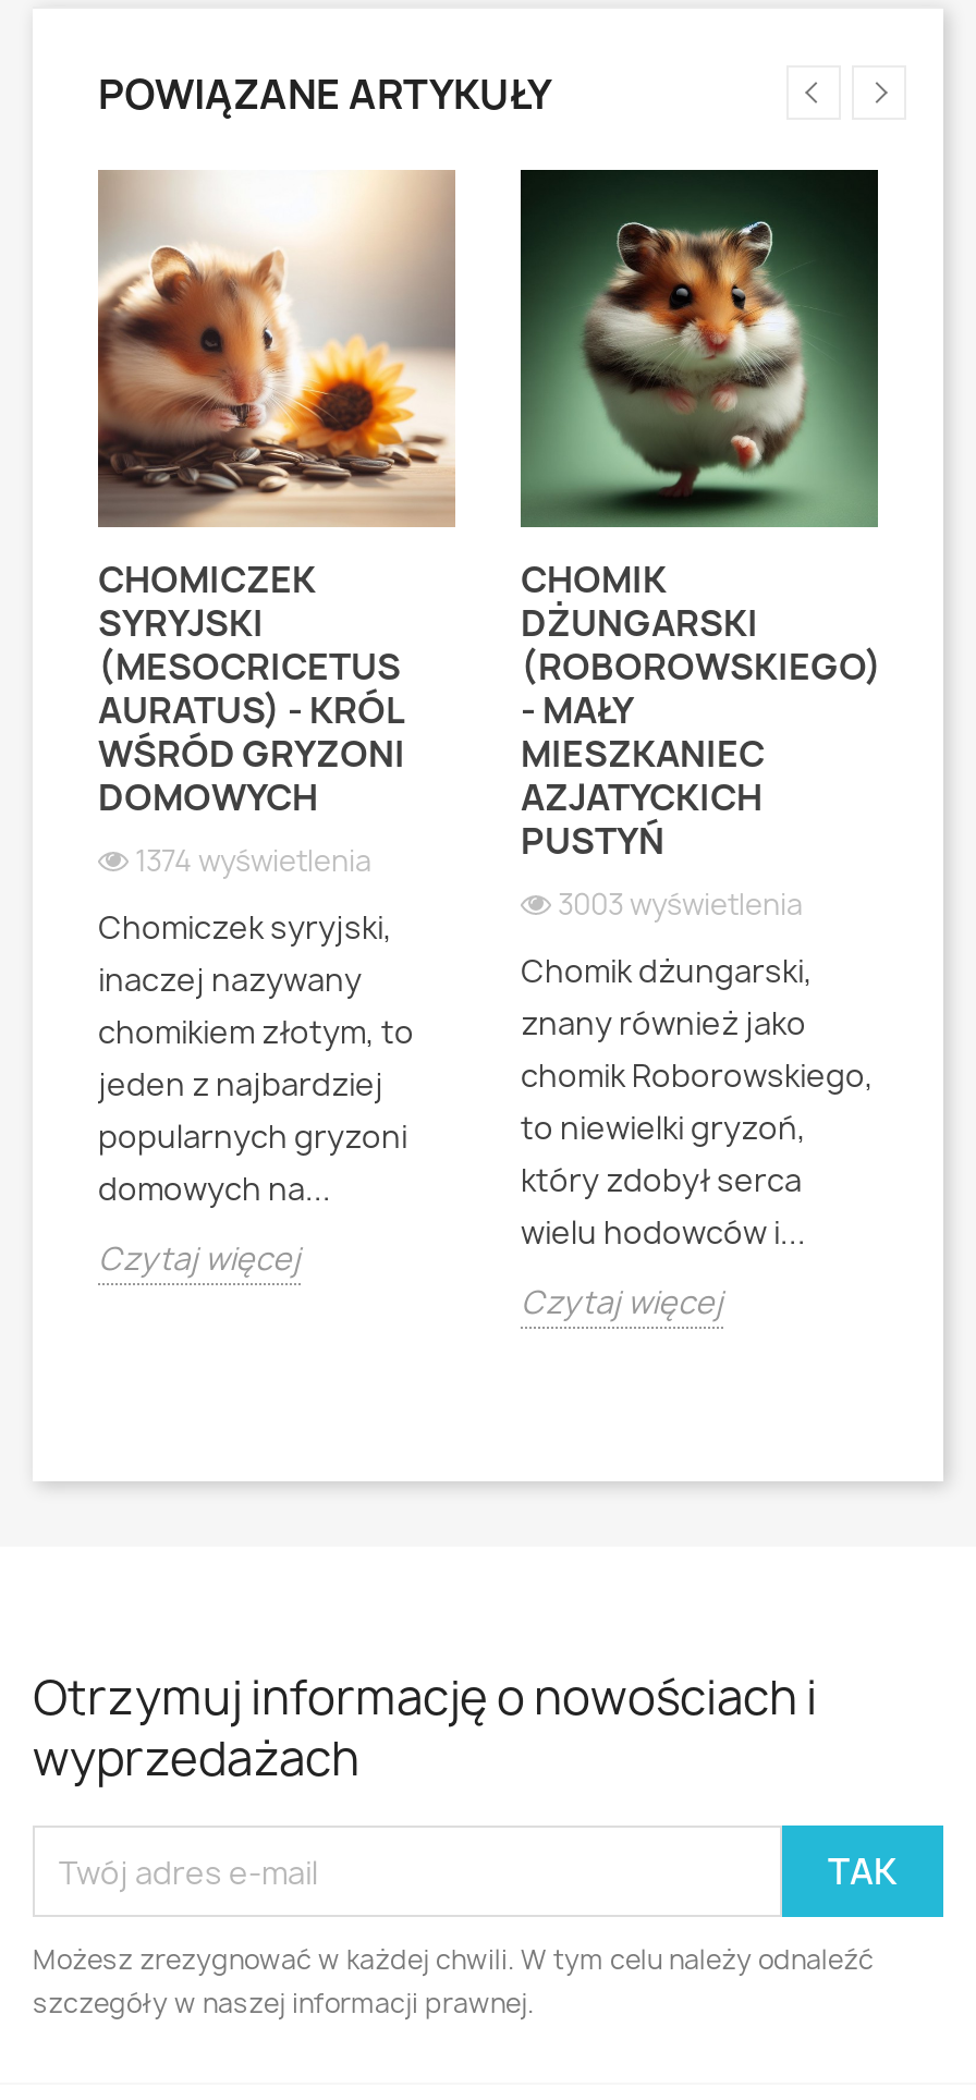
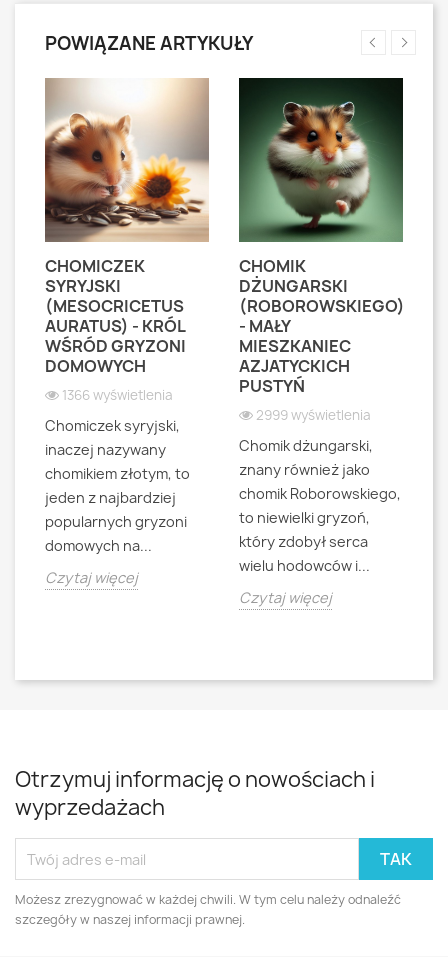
- 1374 wyświetlenia
+ 1366 wyświetlenia

- 3003 wyświetlenia
+ 2999 wyświetlenia
